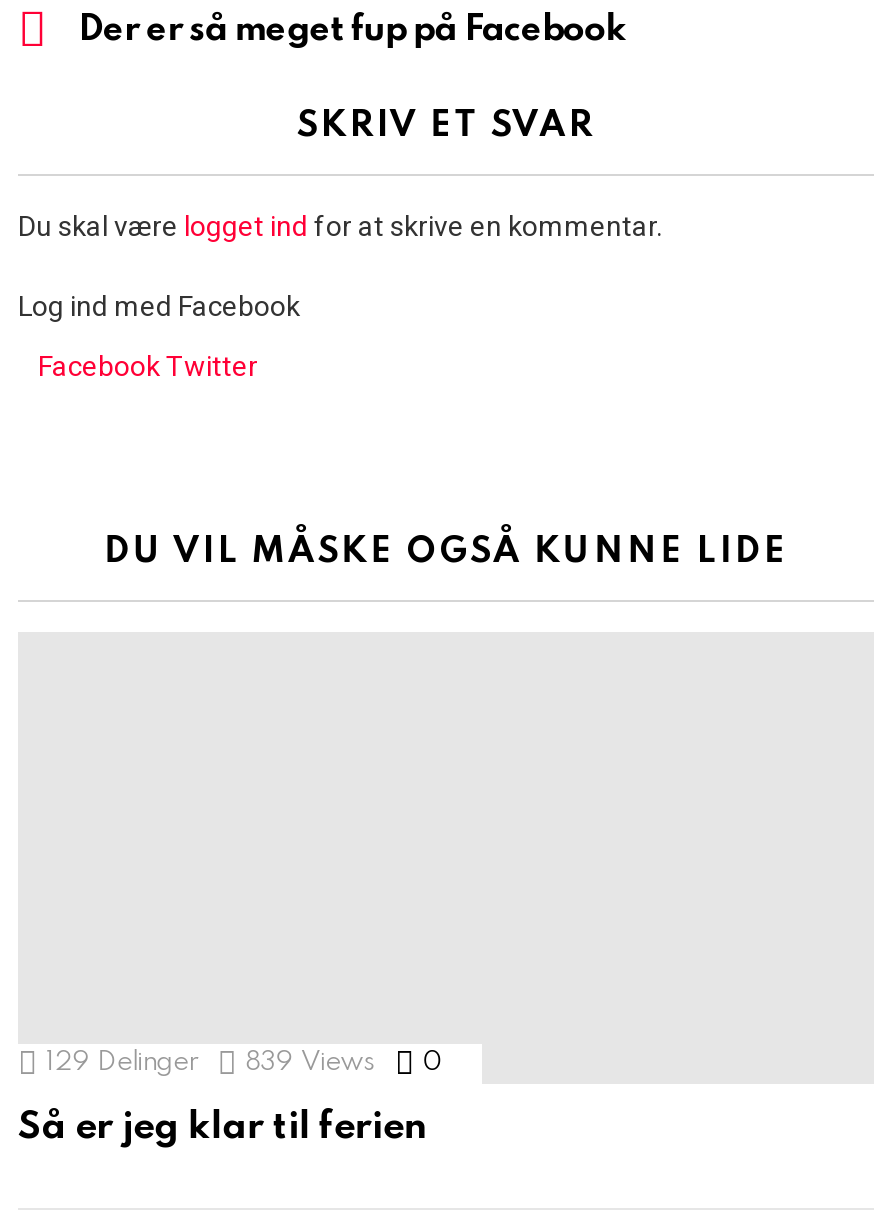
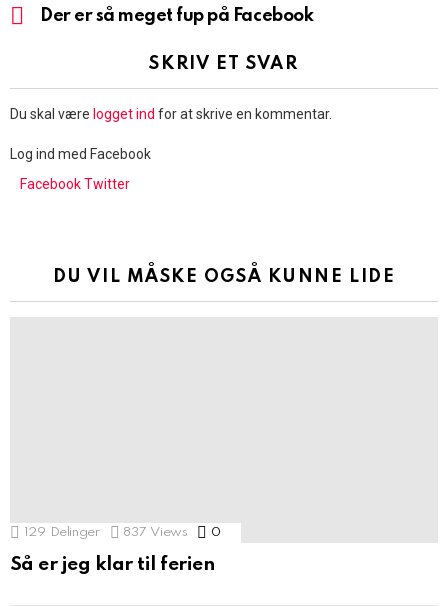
- 839 Views
+ 837 Views
